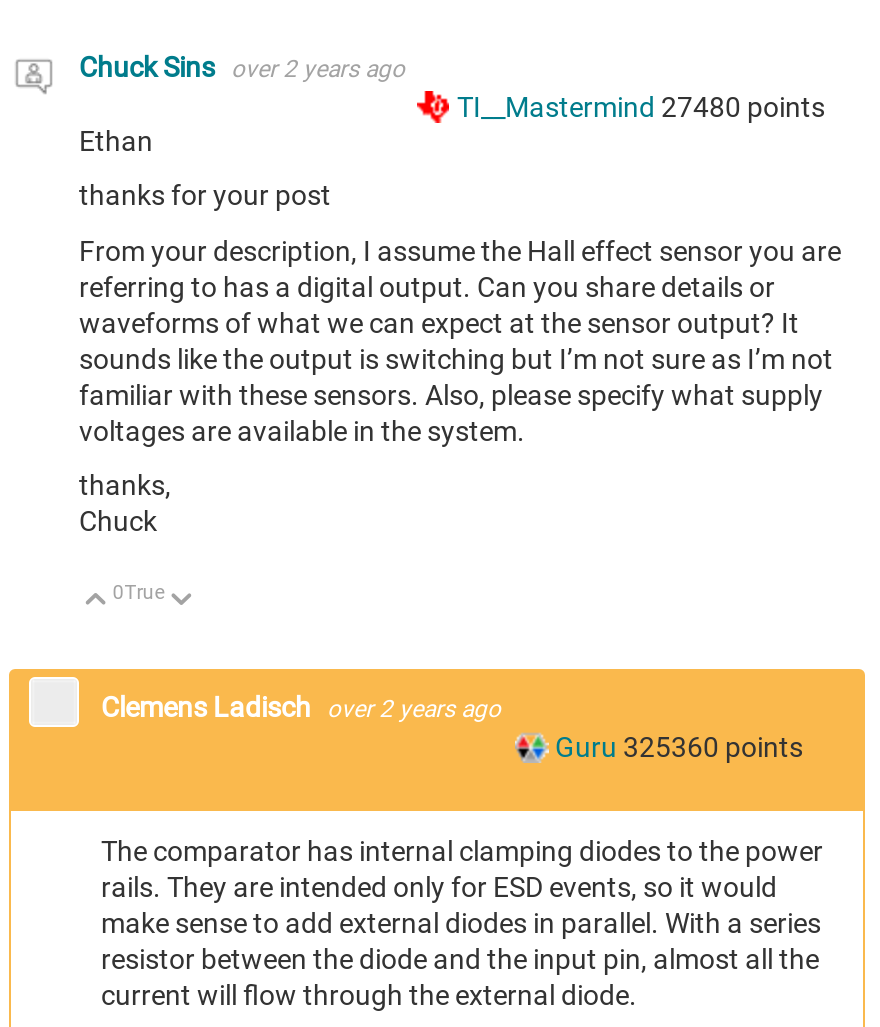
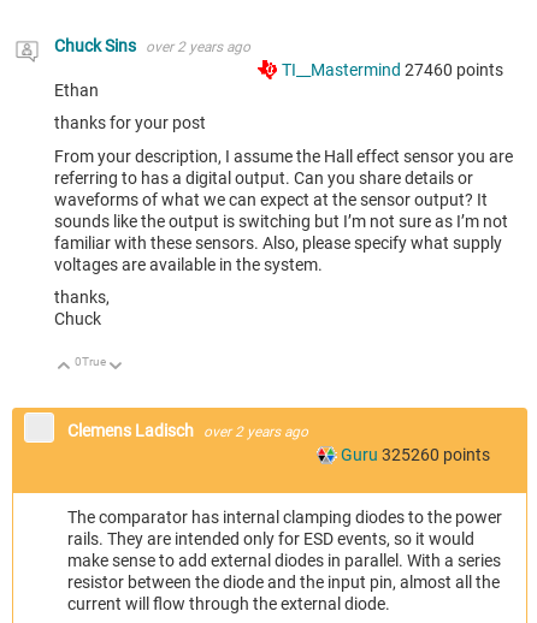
- TI__Mastermind 27480 points
+ TI__Mastermind 27460 points

- Guru 325360 points
+ Guru 325260 points
